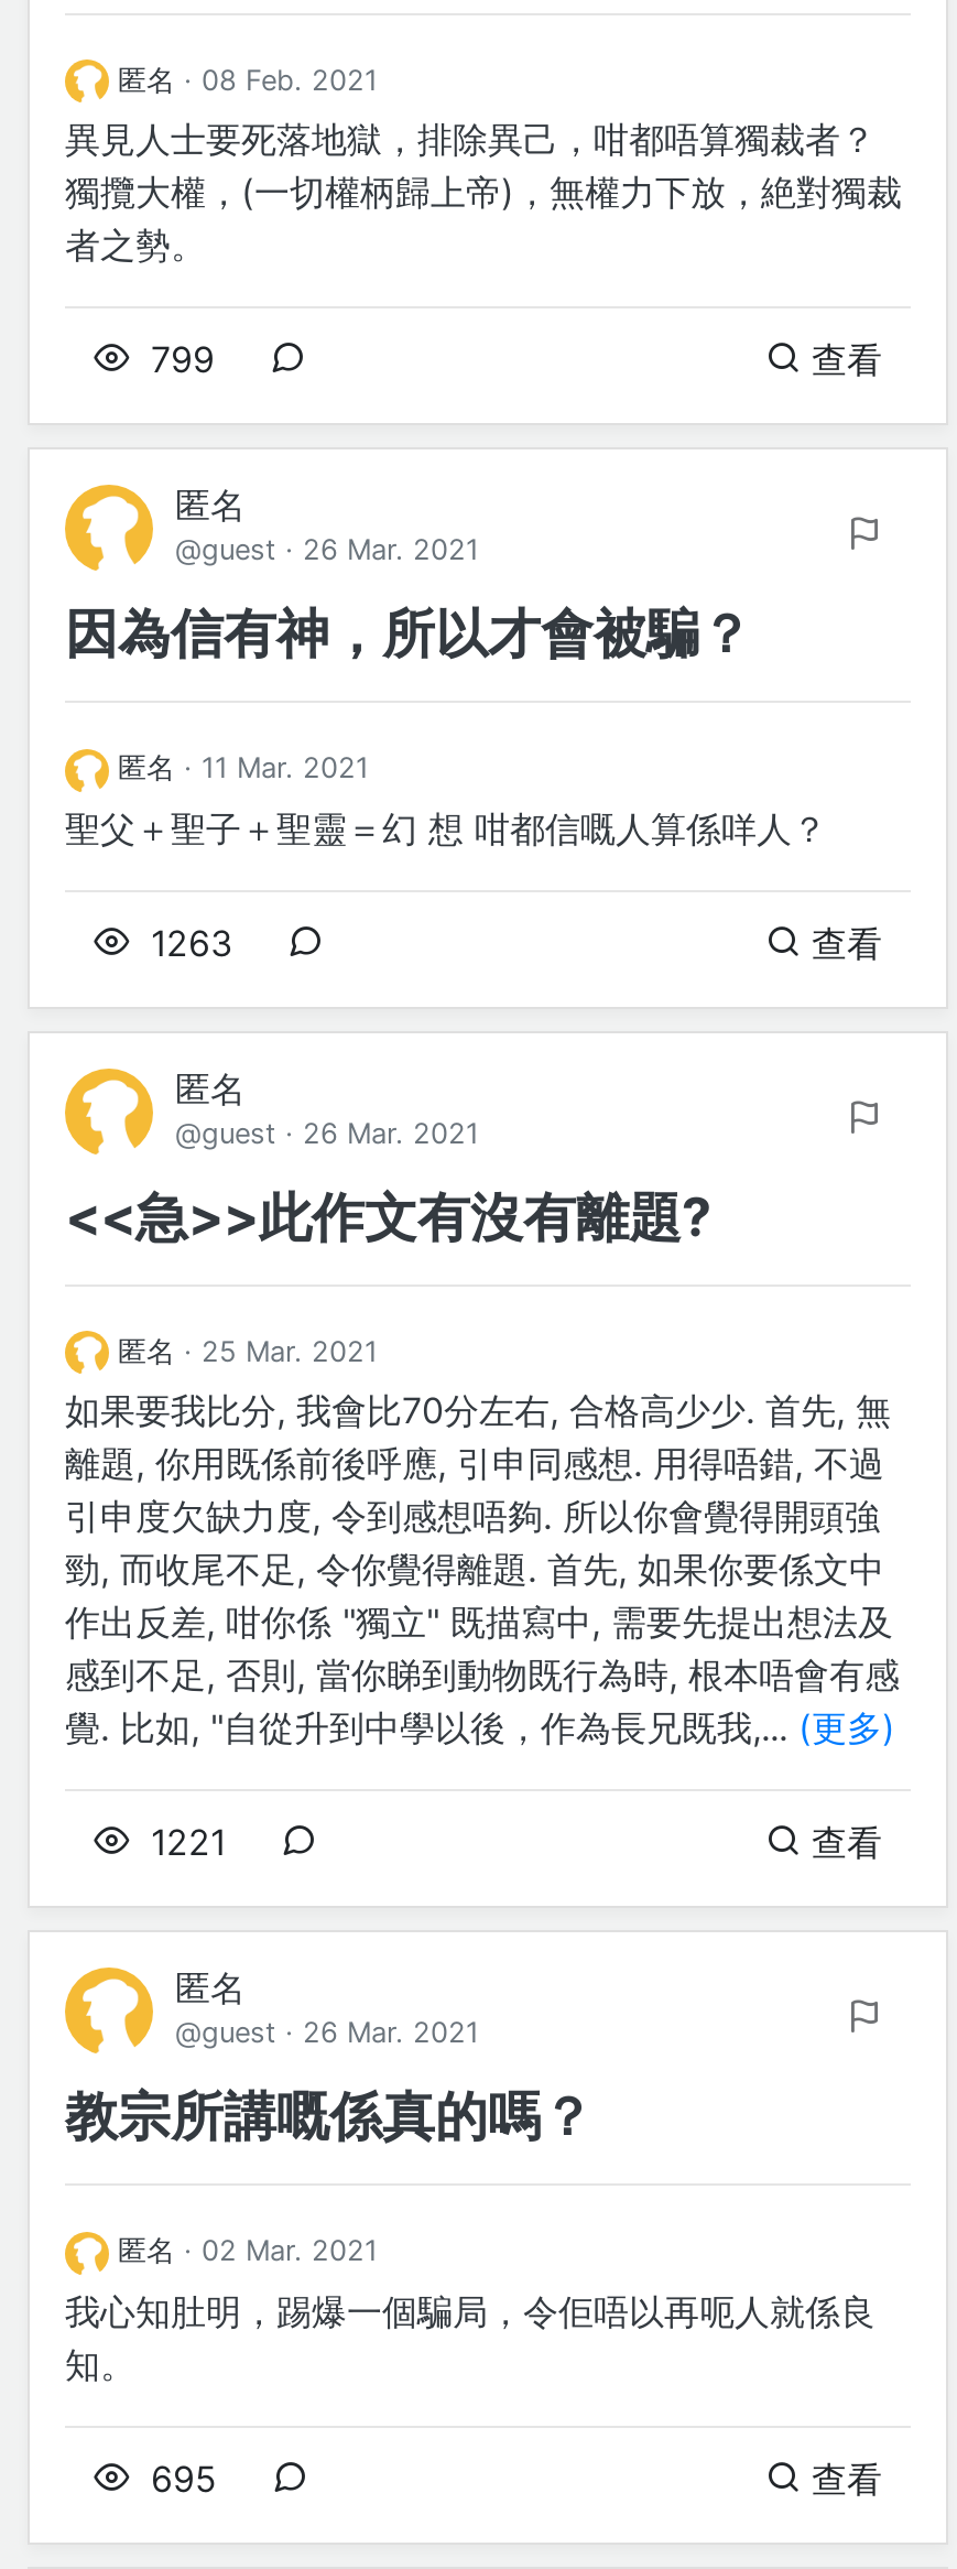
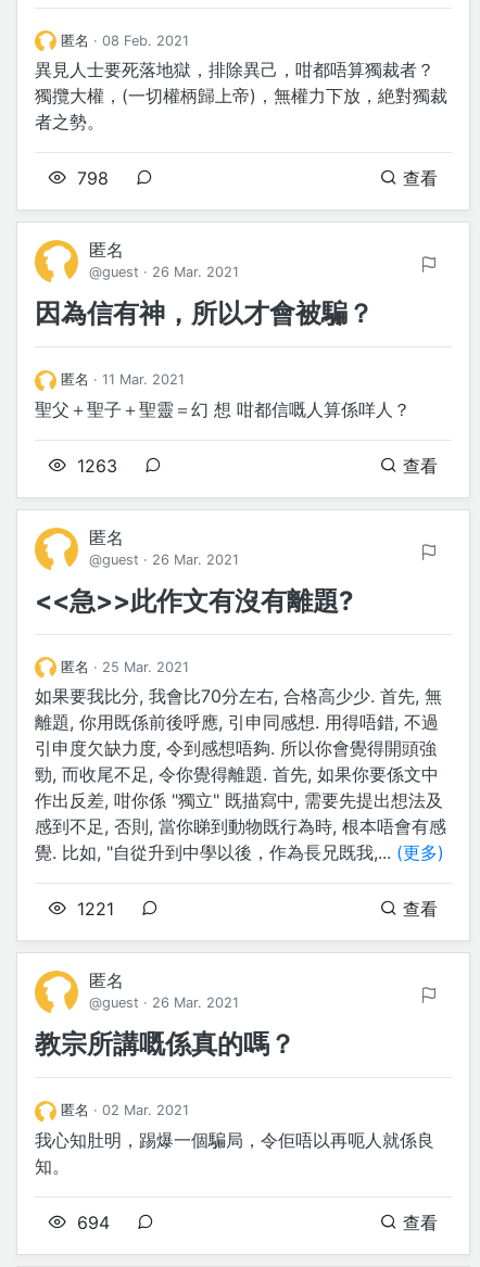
- 799
+ 798

- 695
+ 694
